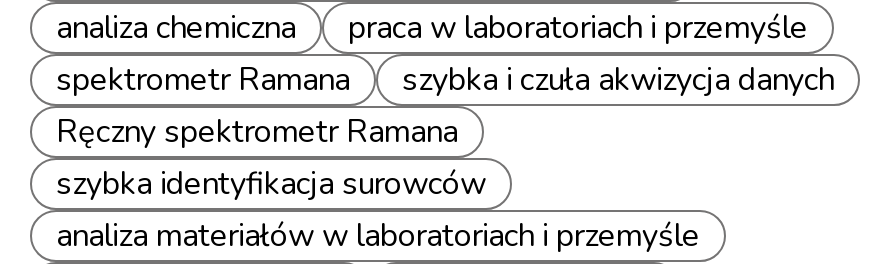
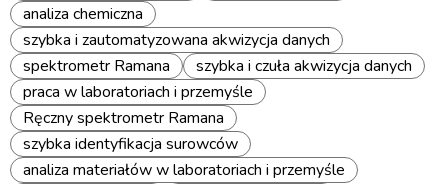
moved down: praca w laboratoriach i przemyśle

+ szybka i zautomatyzowana akwizycja danych
